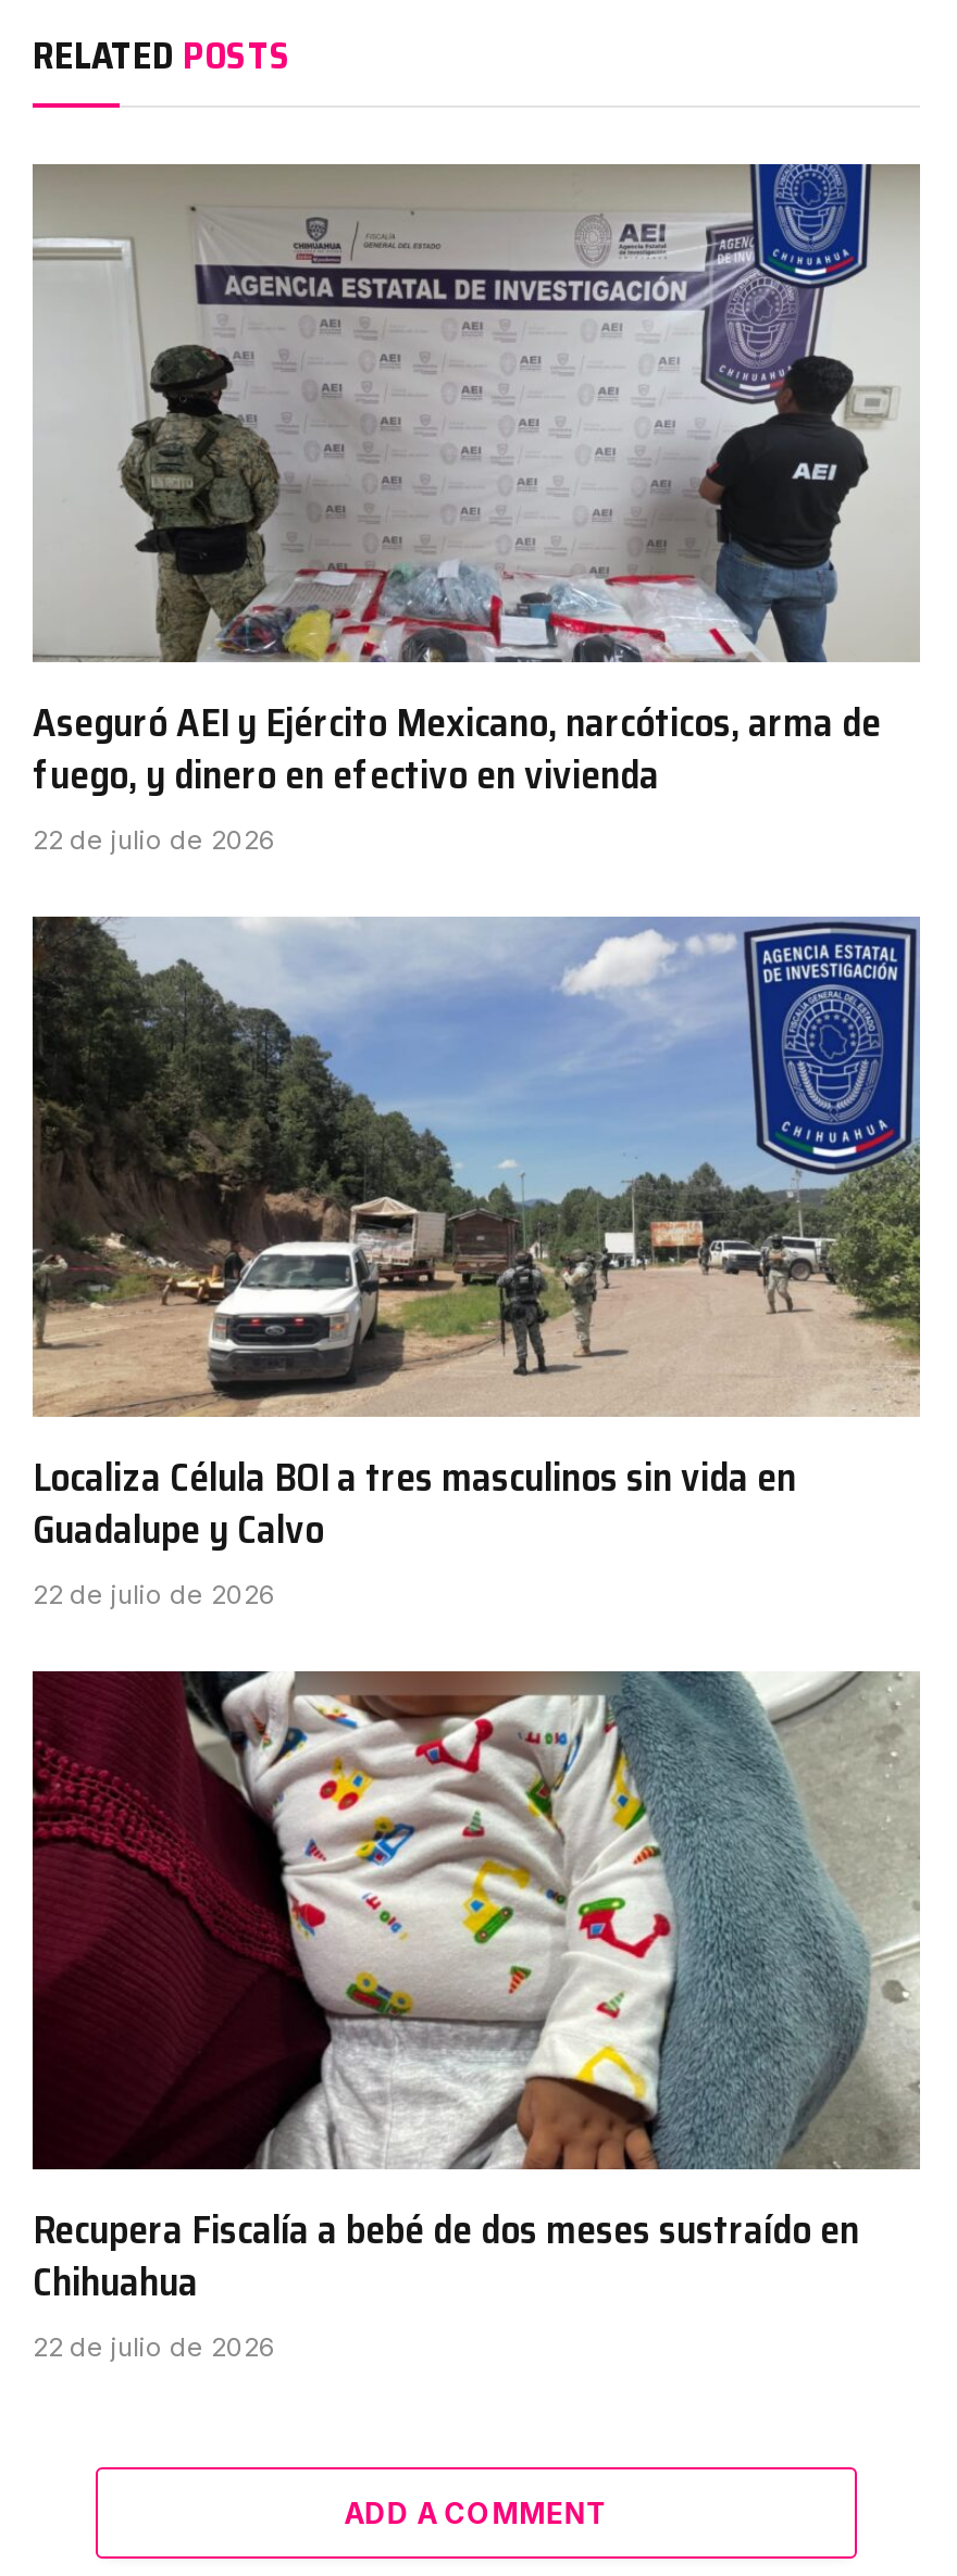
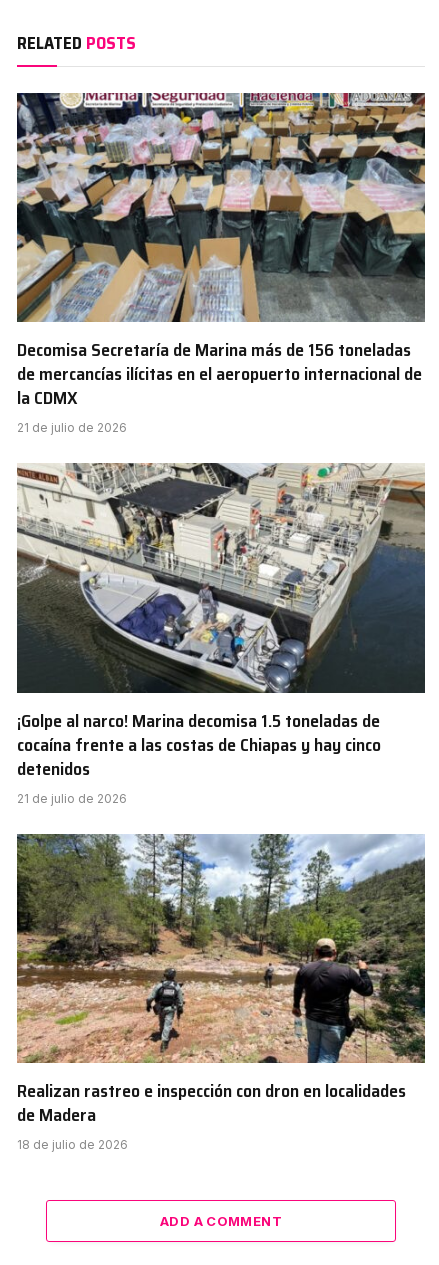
- [image]
+ [image]

- Aseguró AEI y Ejército Mexicano, narcóticos, arma de
- fuego, y dinero en efectivo en vivienda
- 22 de julio de 2026
+ Decomisa Secretaría de Marina más de 156 toneladas
+ de mercancías ilícitas en el aeropuerto internacional de
+ la CDMX
+ 21 de julio de 2026

- [image]
- Localiza Célula BOI a tres masculinos sin vida en
- Guadalupe y Calvo
- 22 de julio de 2026
+ [image]
+ ¡Golpe al narco! Marina decomisa 1.5 toneladas de
+ cocaína frente a las costas de Chiapas y hay cinco
+ detenidos
+ 21 de julio de 2026

- [image]
- Recupera Fiscalía a bebé de dos meses sustraído en
- Chihuahua
- 22 de julio de 2026
+ [image]
+ Realizan rastreo e inspección con dron en localidades
+ de Madera
+ 18 de julio de 2026
